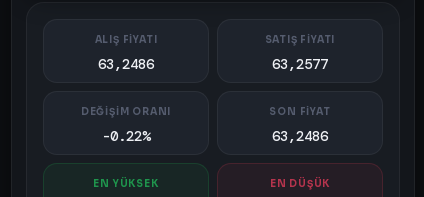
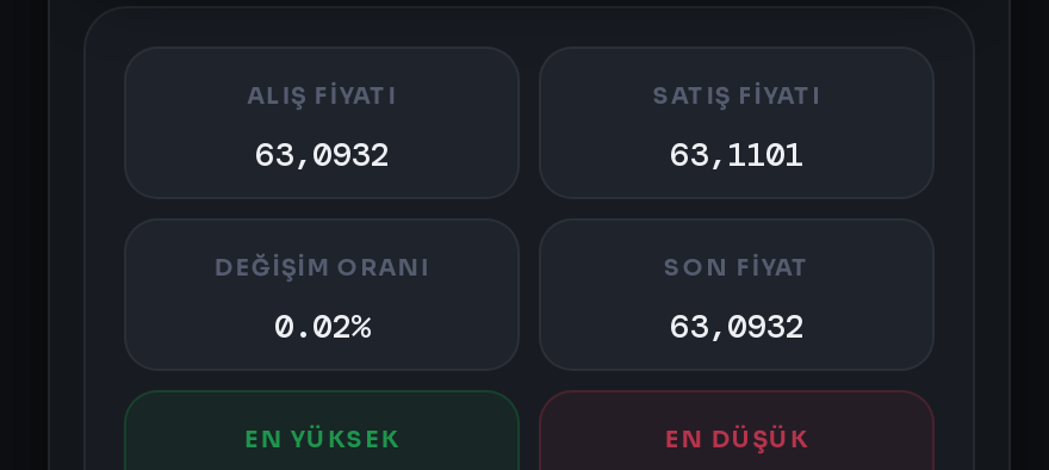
- 63,2486
+ 63,0932

- 63,2577
+ 63,1101

- -0.22%
+ 0.02%

- 63,2486
+ 63,0932
